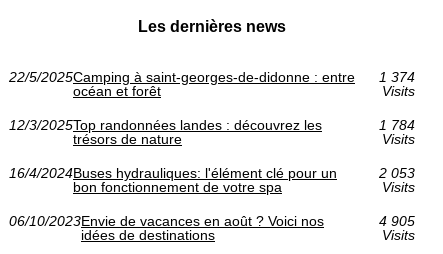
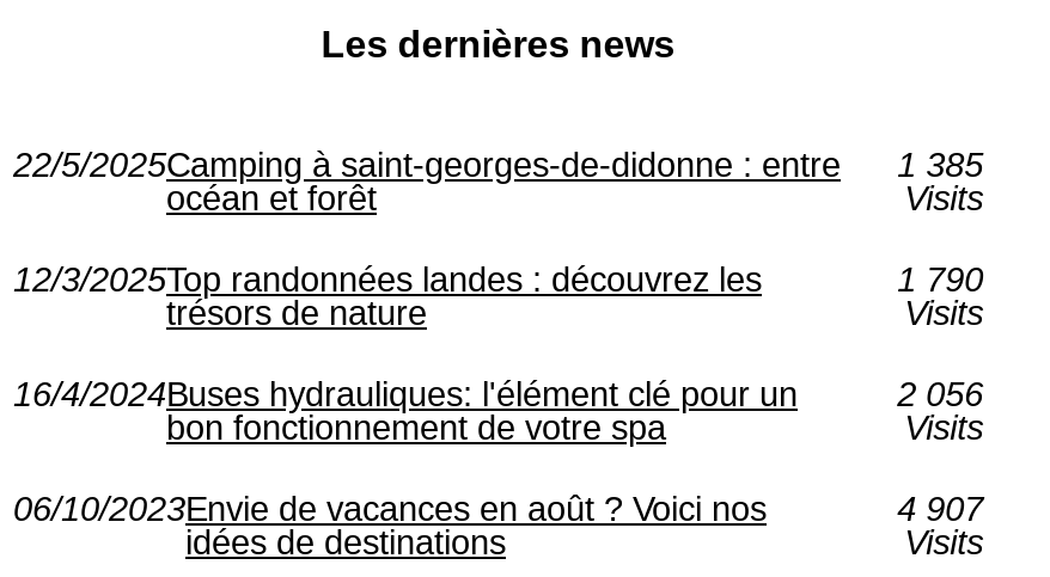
- 22/5/2025Camping à saint-georges-de-didonne : entre 1 374
+ 22/5/2025Camping à saint-georges-de-didonne : entre 1 385

- 1 784
+ 1 790

- 2 053
+ 2 056

- 4 905
+ 4 907
